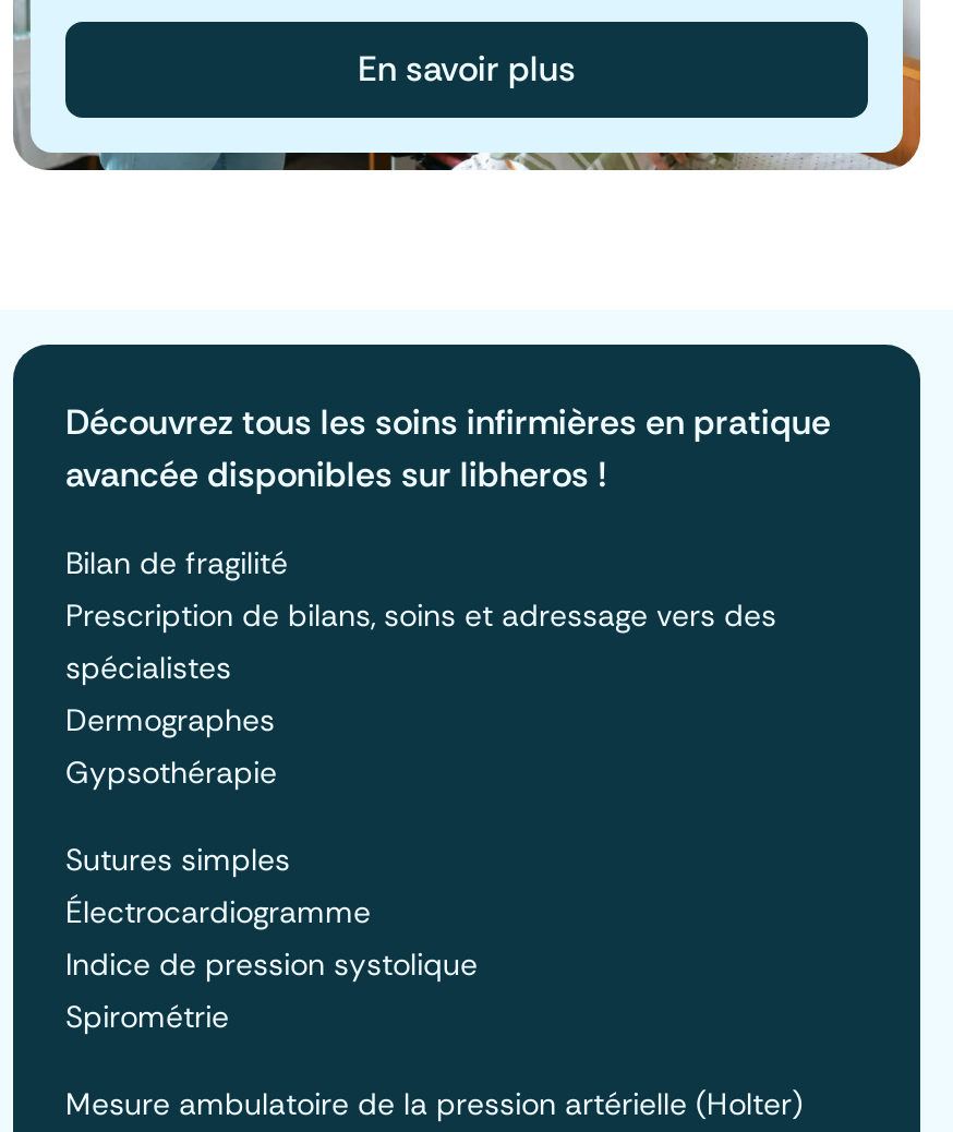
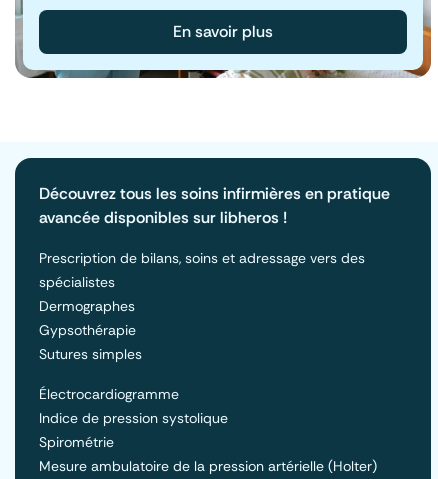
- Bilan de fragilité
